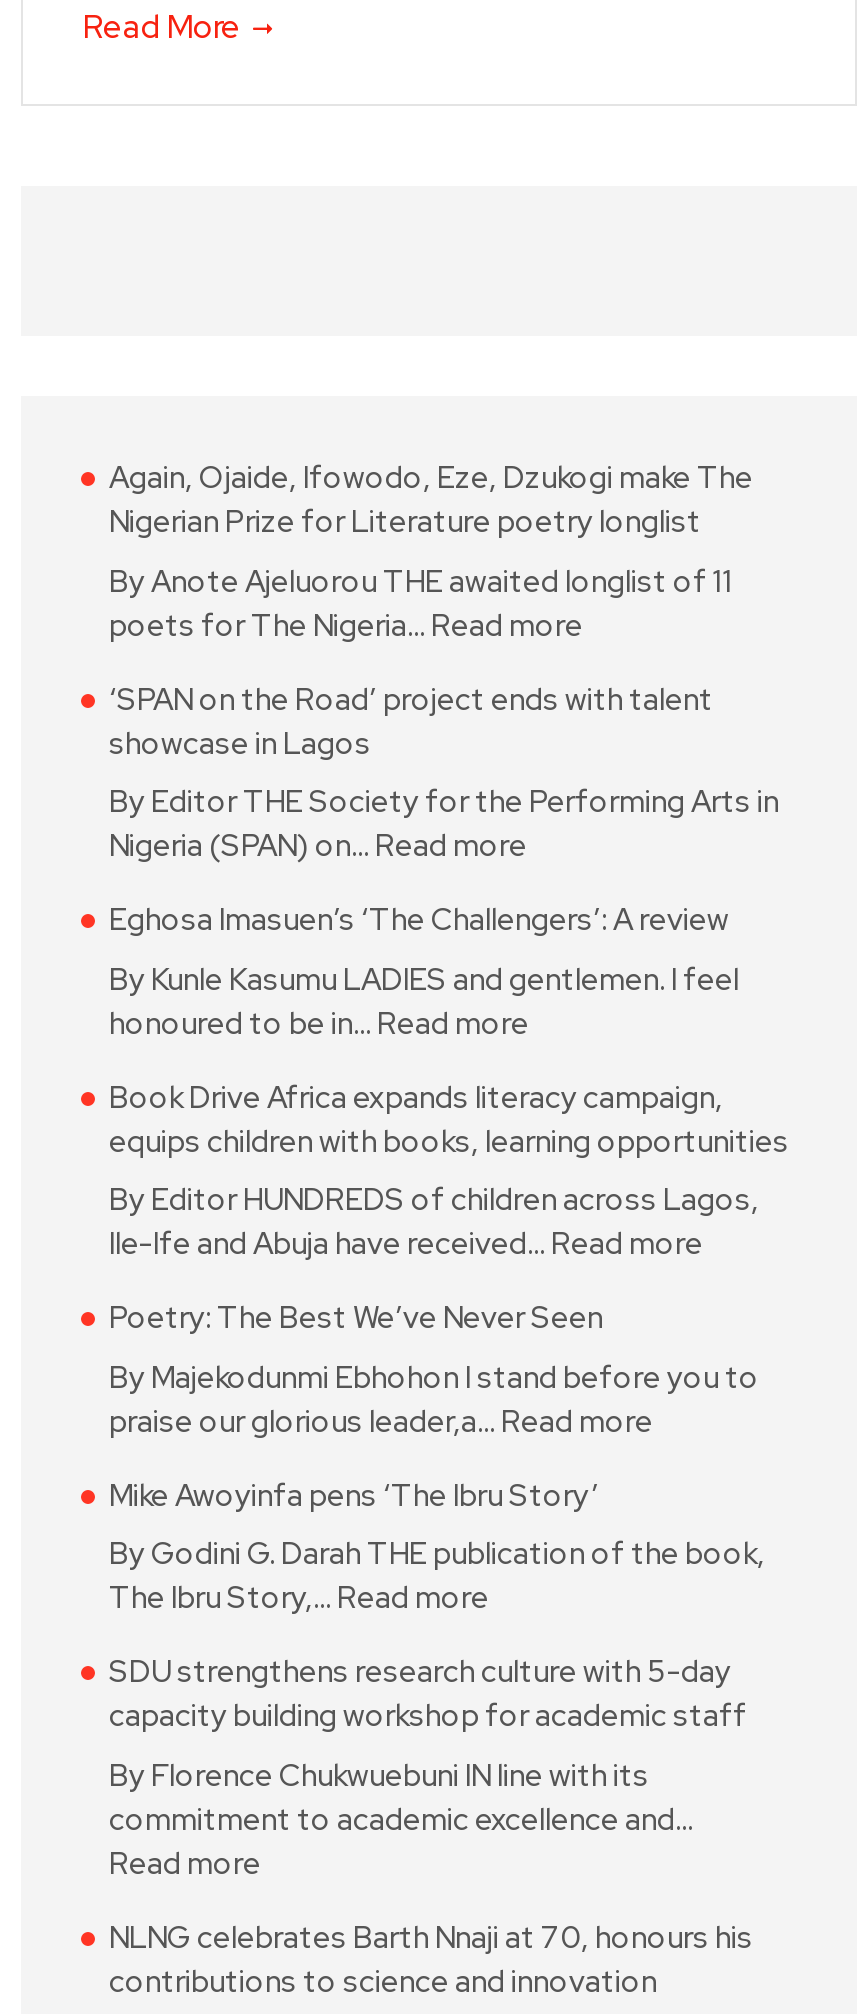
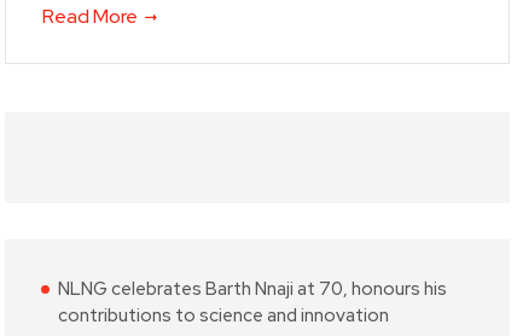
- Again, Ojaide, Ifowodo, Eze, Dzukogi make The
- Nigerian Prize for Literature poetry longlist
- By Anote Ajeluorou THE awaited longlist of 11
- poets for The Nigeria… Read more
- ‘SPAN on the Road’ project ends with talent
- showcase in Lagos
- By Editor THE Society for the Performing Arts in
- Nigeria (SPAN) on… Read more
- Eghosa Imasuen’s ‘The Challengers’: A review
- By Kunle Kasumu LADIES and gentlemen. I feel
- honoured to be in… Read more
- Book Drive Africa expands literacy campaign,
- equips children with books, learning opportunities
- By Editor HUNDREDS of children across Lagos,
- Ile-Ife and Abuja have received… Read more
- Poetry: The Best We’ve Never Seen
- By Majekodunmi Ebhohon I stand before you to
- praise our glorious leader,a… Read more
- Mike Awoyinfa pens ‘The Ibru Story’
- By Godini G. Darah THE publication of the book,
- The Ibru Story,… Read more
- SDU strengthens research culture with 5-day
- capacity building workshop for academic staff
- By Florence Chukwuebuni IN line with its
- commitment to academic excellence and…
- Read more
